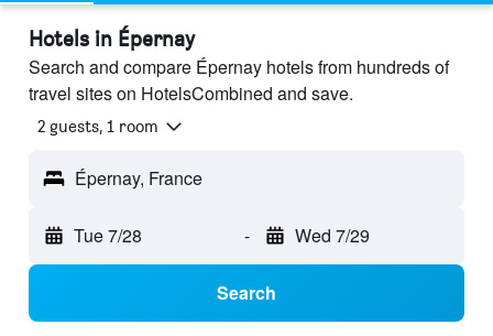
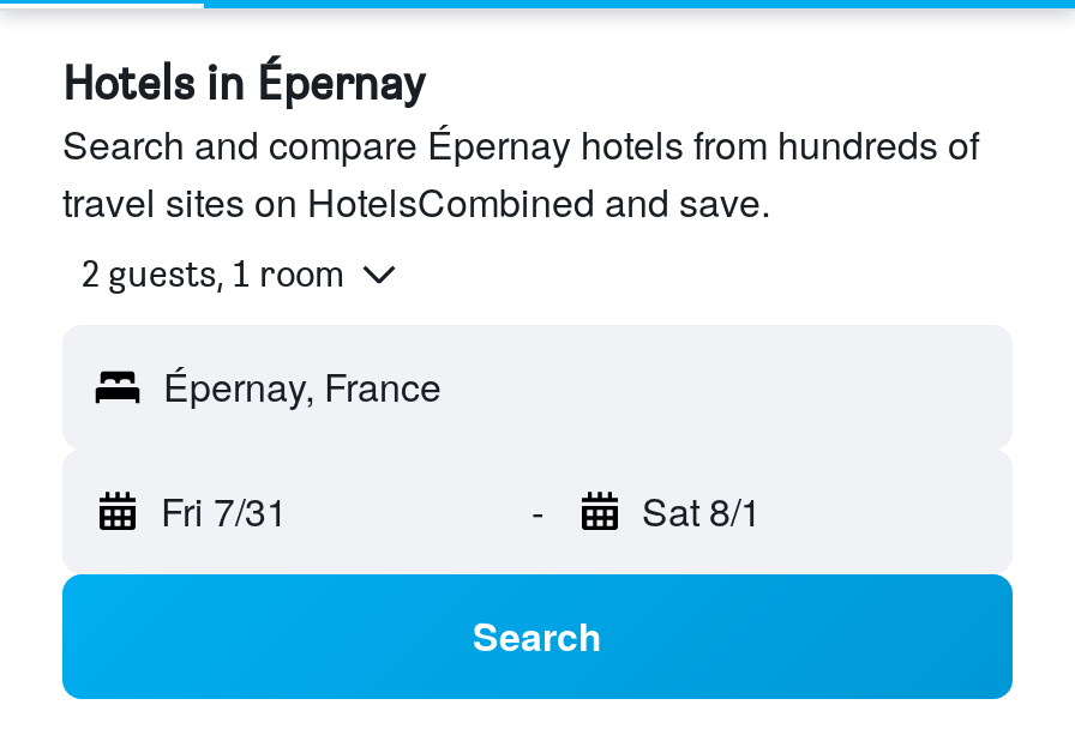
- Tue 7/28
+ Fri 7/31

- Wed 7/29
+ Sat 8/1
